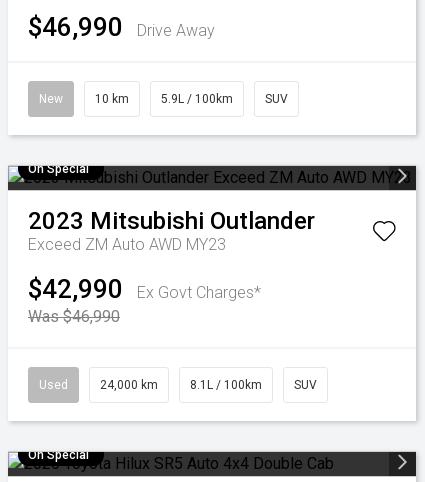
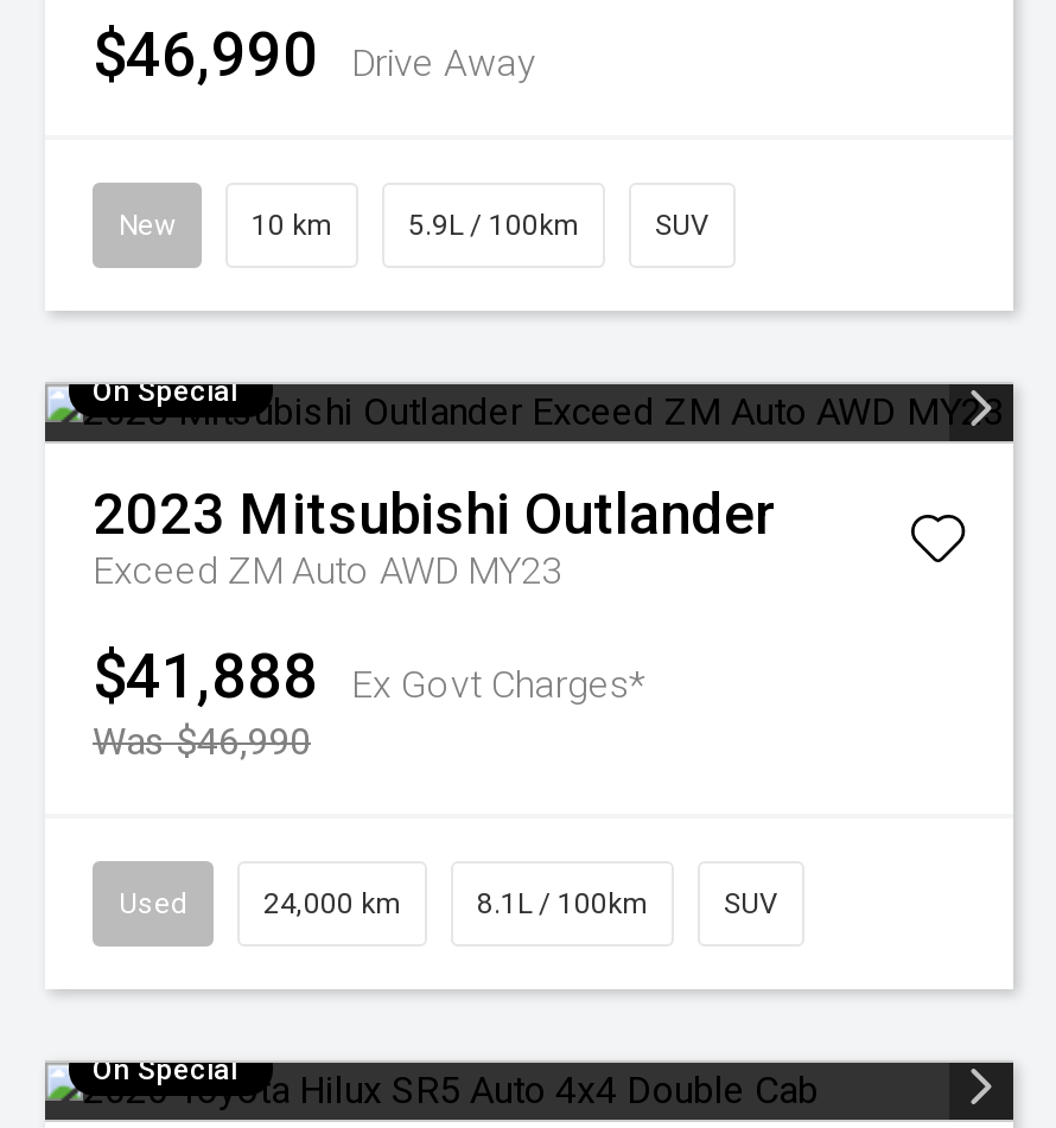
- $42,990 Ex Govt Charges*
+ $41,888 Ex Govt Charges*
